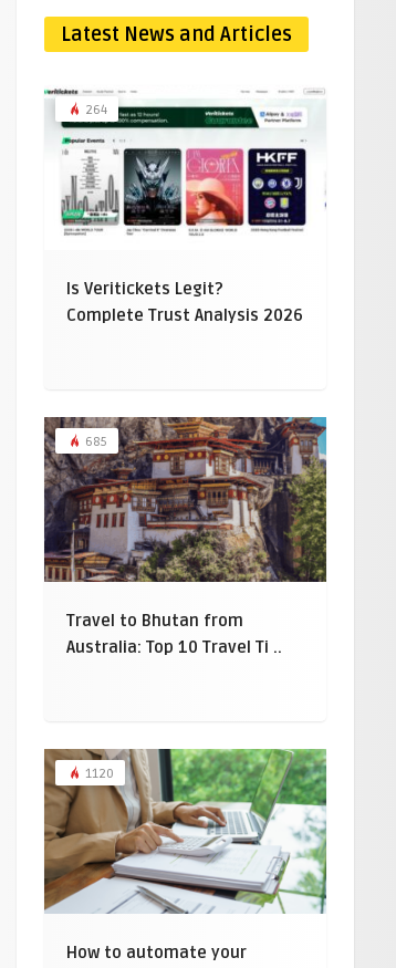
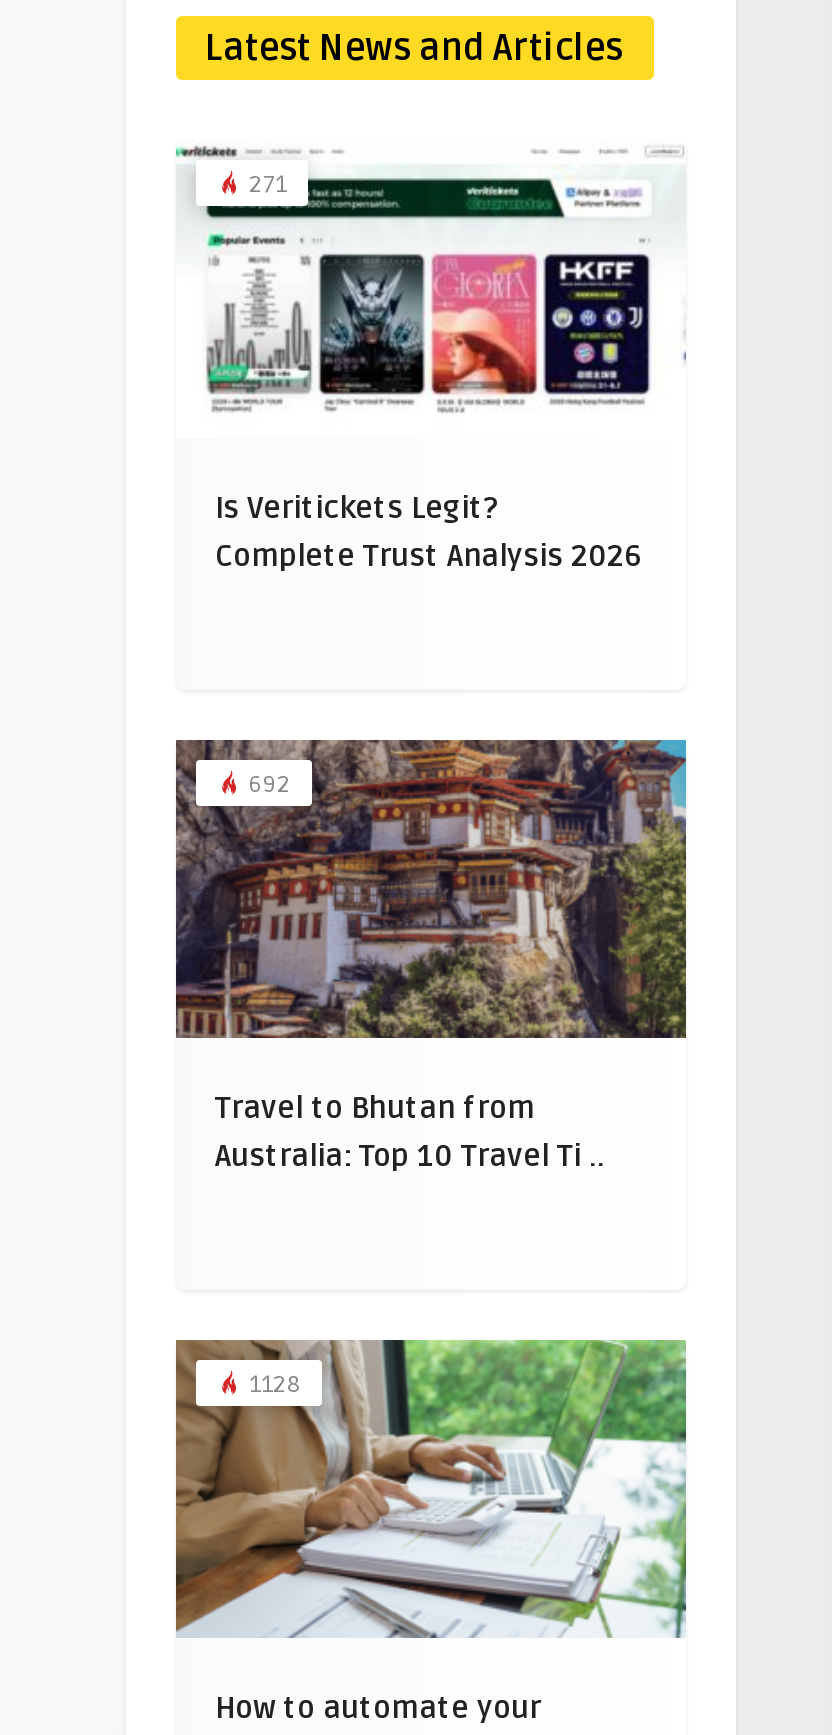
- 264
+ 271

- 685
+ 692

- 1120
+ 1128
